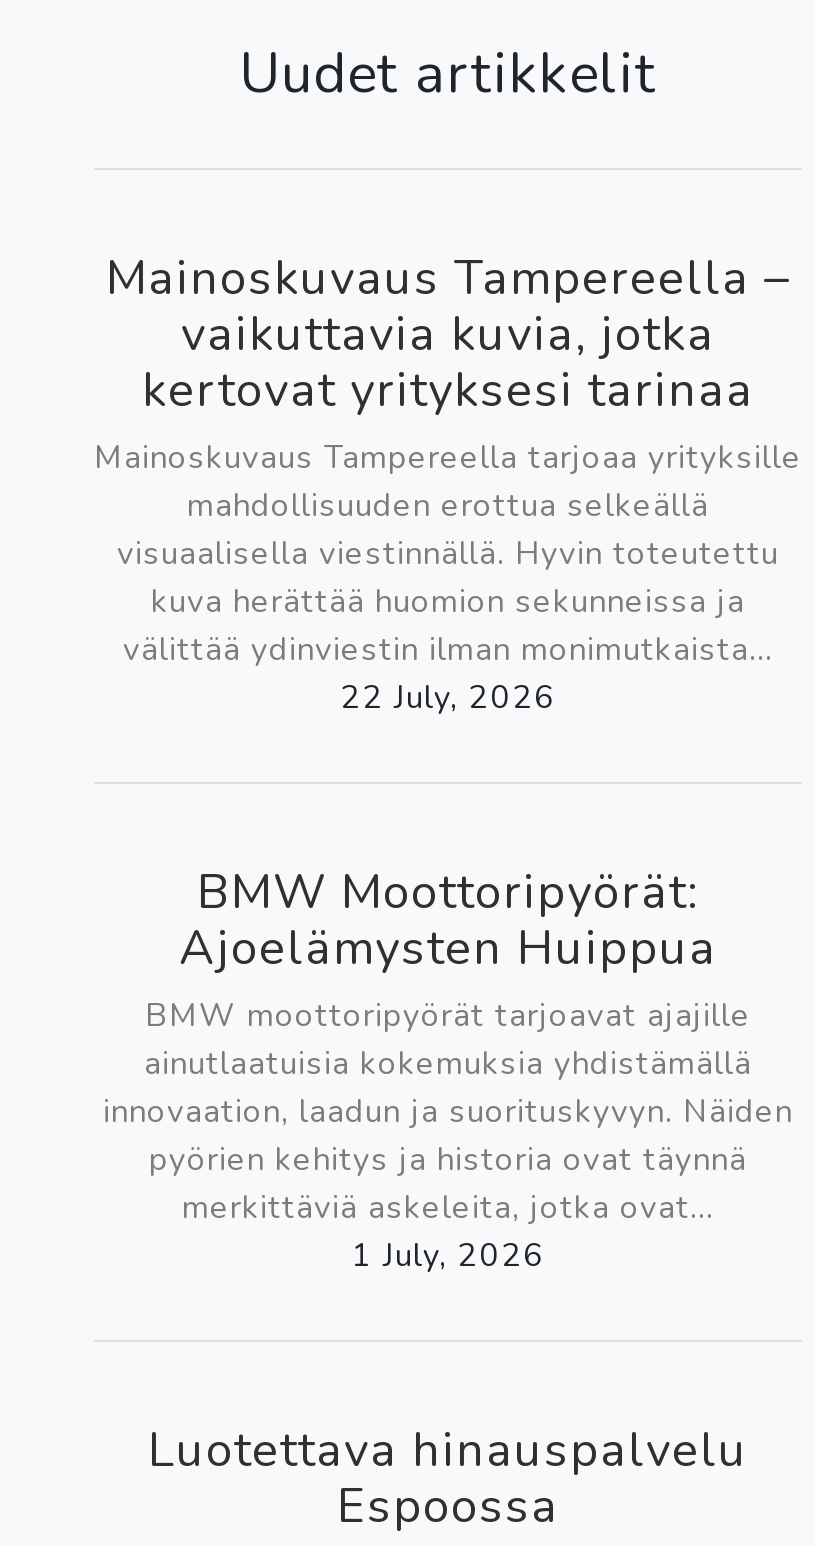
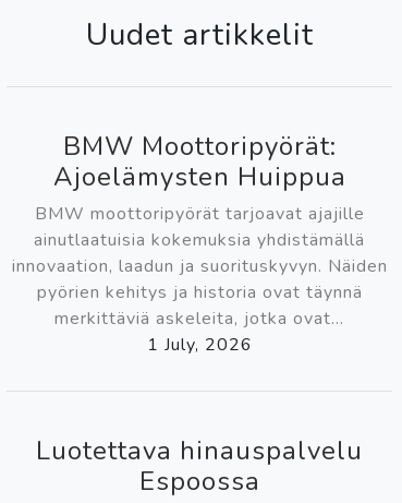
- Mainoskuvaus Tampereella –
- vaikuttavia kuvia, jotka
- kertovat yrityksesi tarinaa
- Mainoskuvaus Tampereella tarjoaa yrityksille
- mahdollisuuden erottua selkeällä
- visuaalisella viestinnällä. Hyvin toteutettu
- kuva herättää huomion sekunneissa ja
- välittää ydinviestin ilman monimutkaista...
- 22 July, 2026
